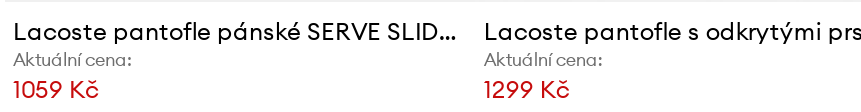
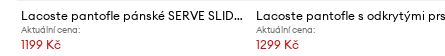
- 1059 Kč
+ 1199 Kč
